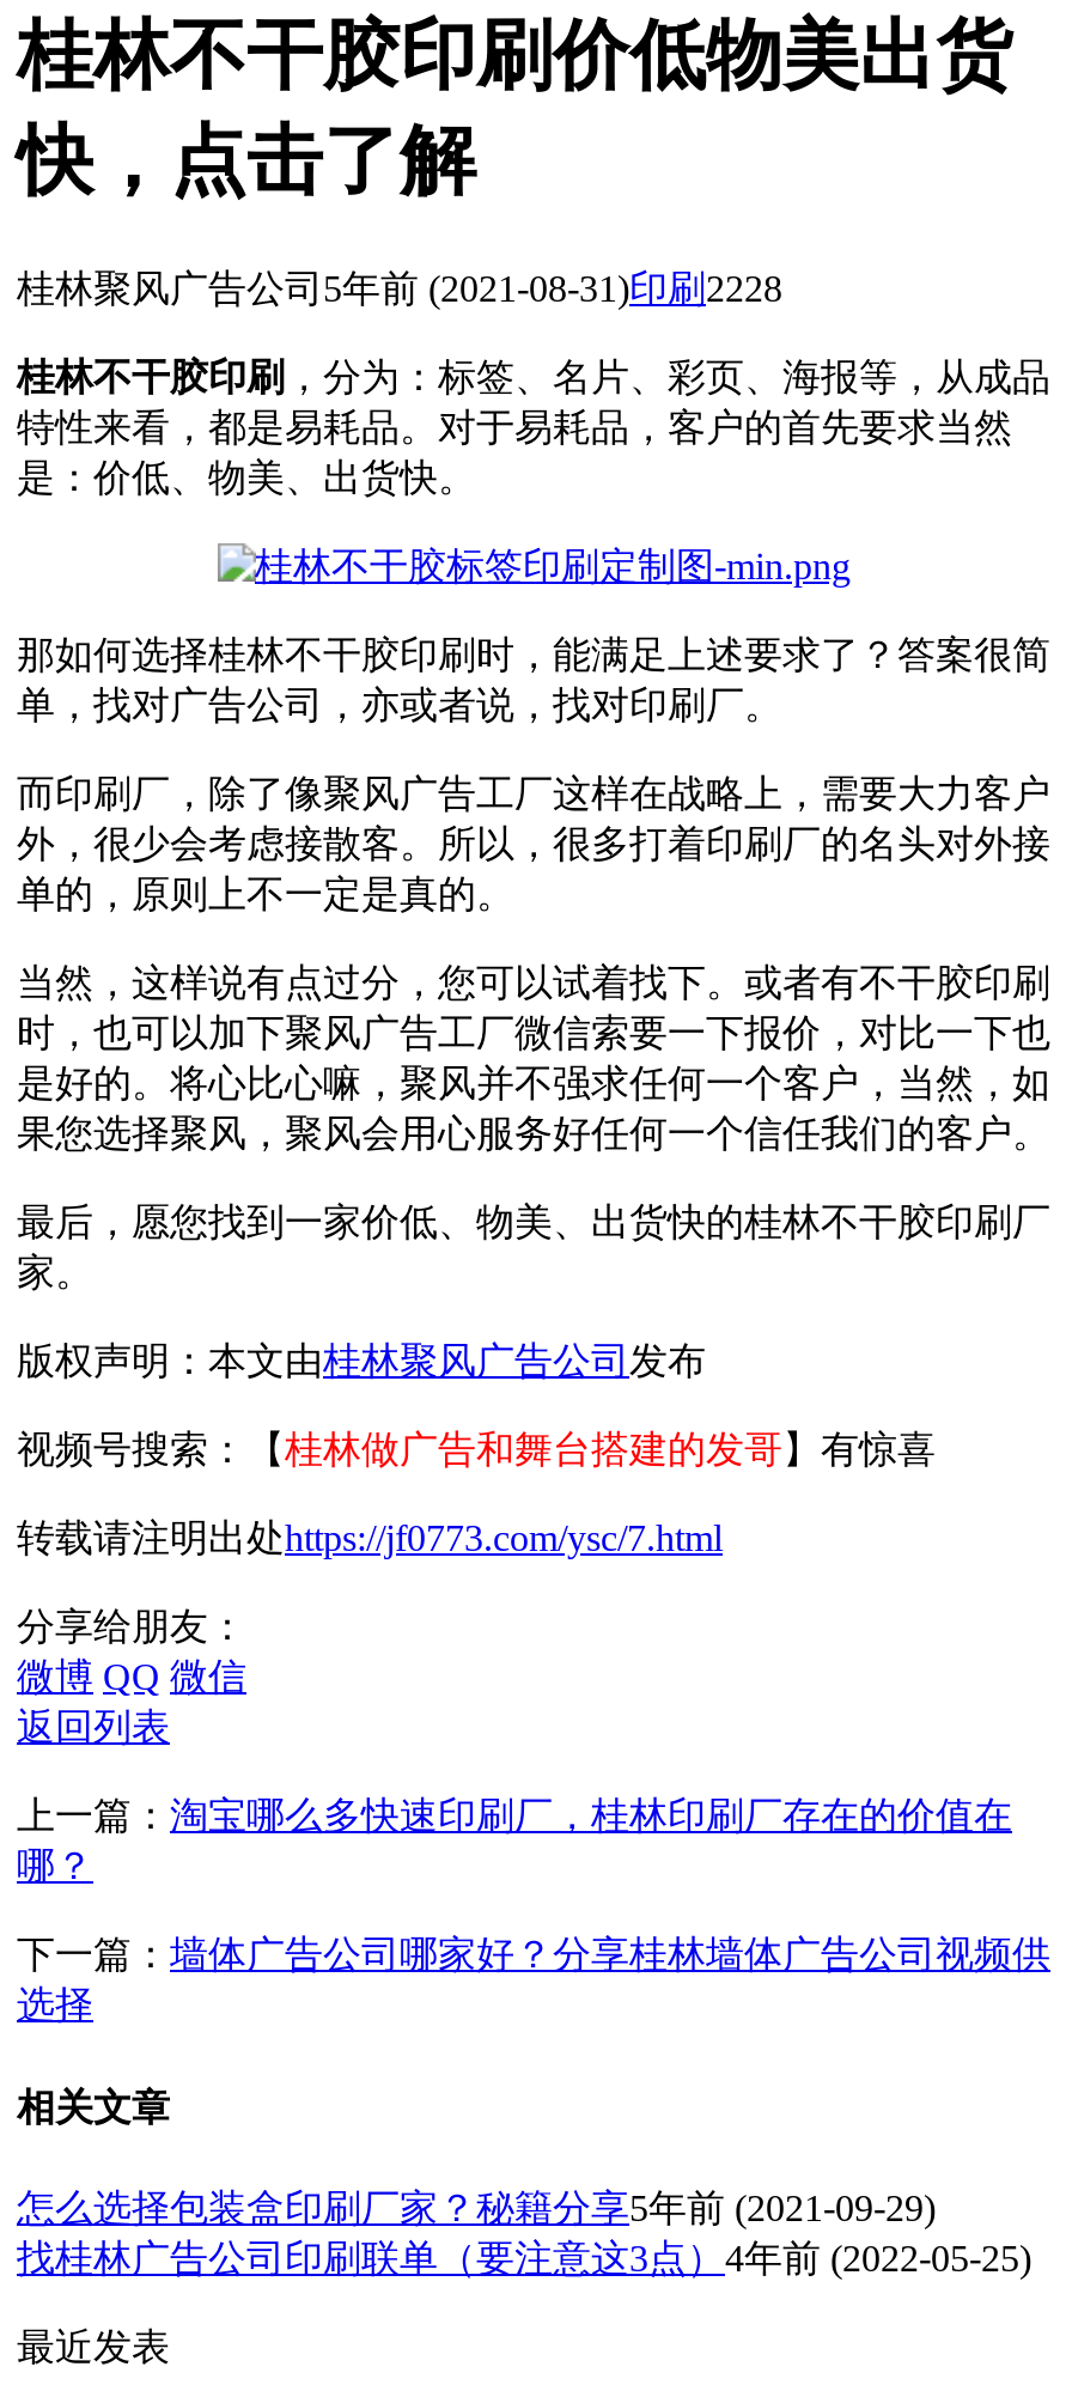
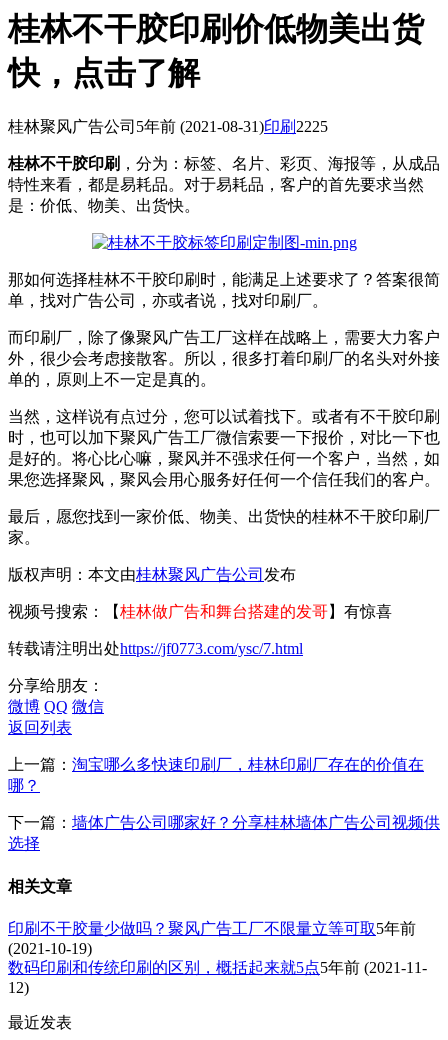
- 桂林聚风广告公司5年前(2021-08-31)印刷2228
+ 桂林聚风广告公司5年前(2021-08-31)印刷2225

- 怎么选择包装盒印刷厂家？秘籍分享5年前(2021-09-29)
- 找桂林广告公司印刷联单（要注意这3点）4年前(2022-05-25)
+ 印刷不干胶量少做吗？聚风广告工厂不限量立等可取5年前
+ (2021-10-19)
+ 数码印刷和传统印刷的区别，概括起来就5点5年前(2021-11-
+ 12)
